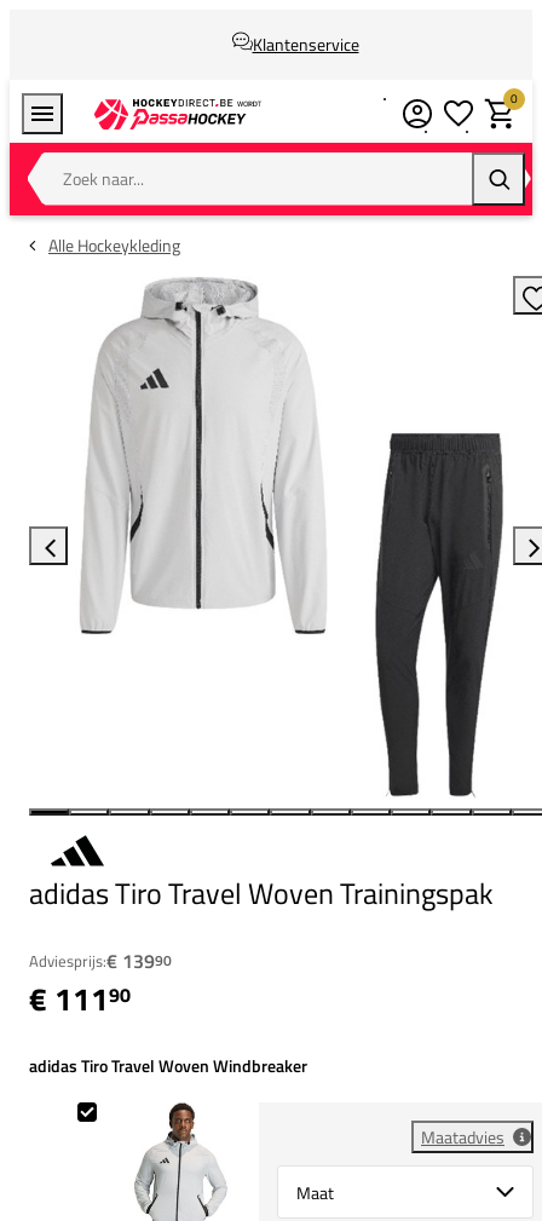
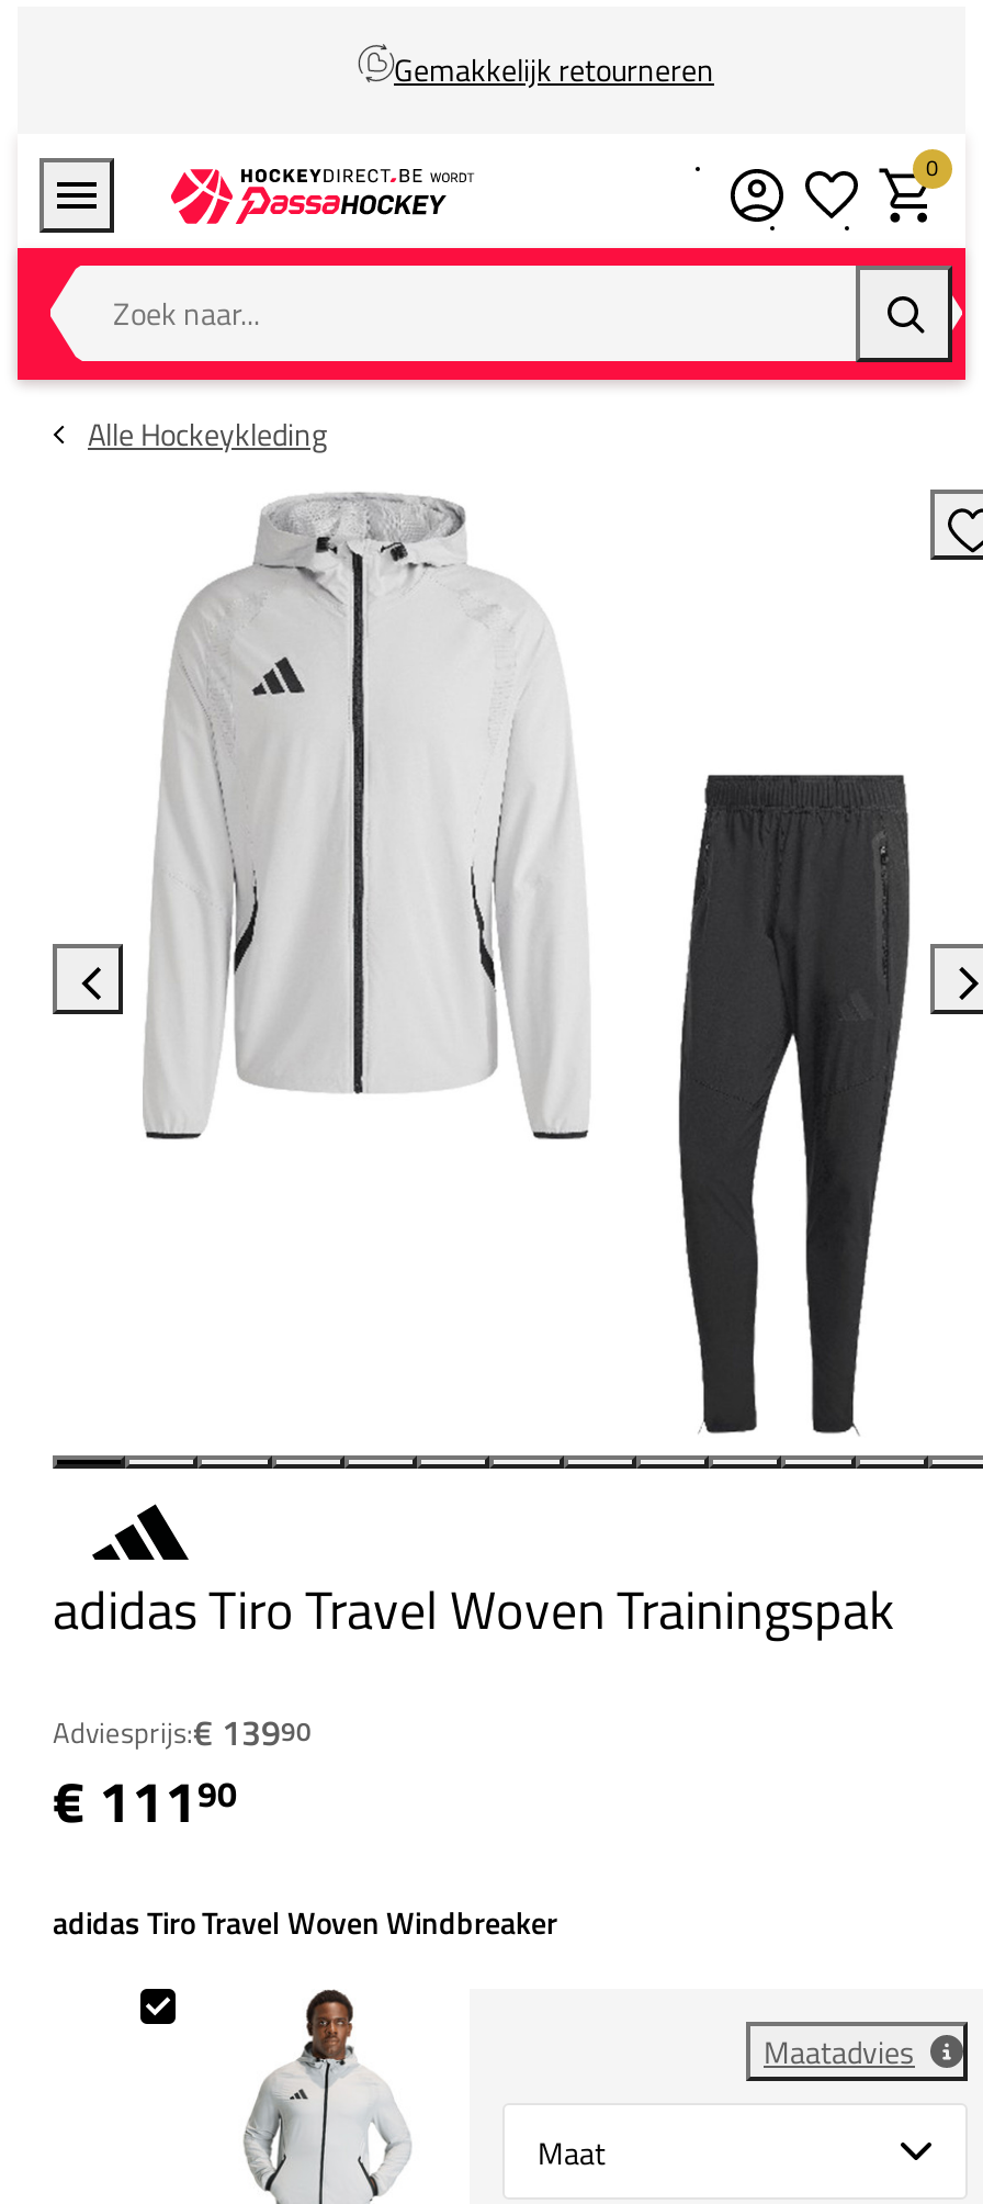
- Klantenservice
+ Gemakkelijk retourneren
